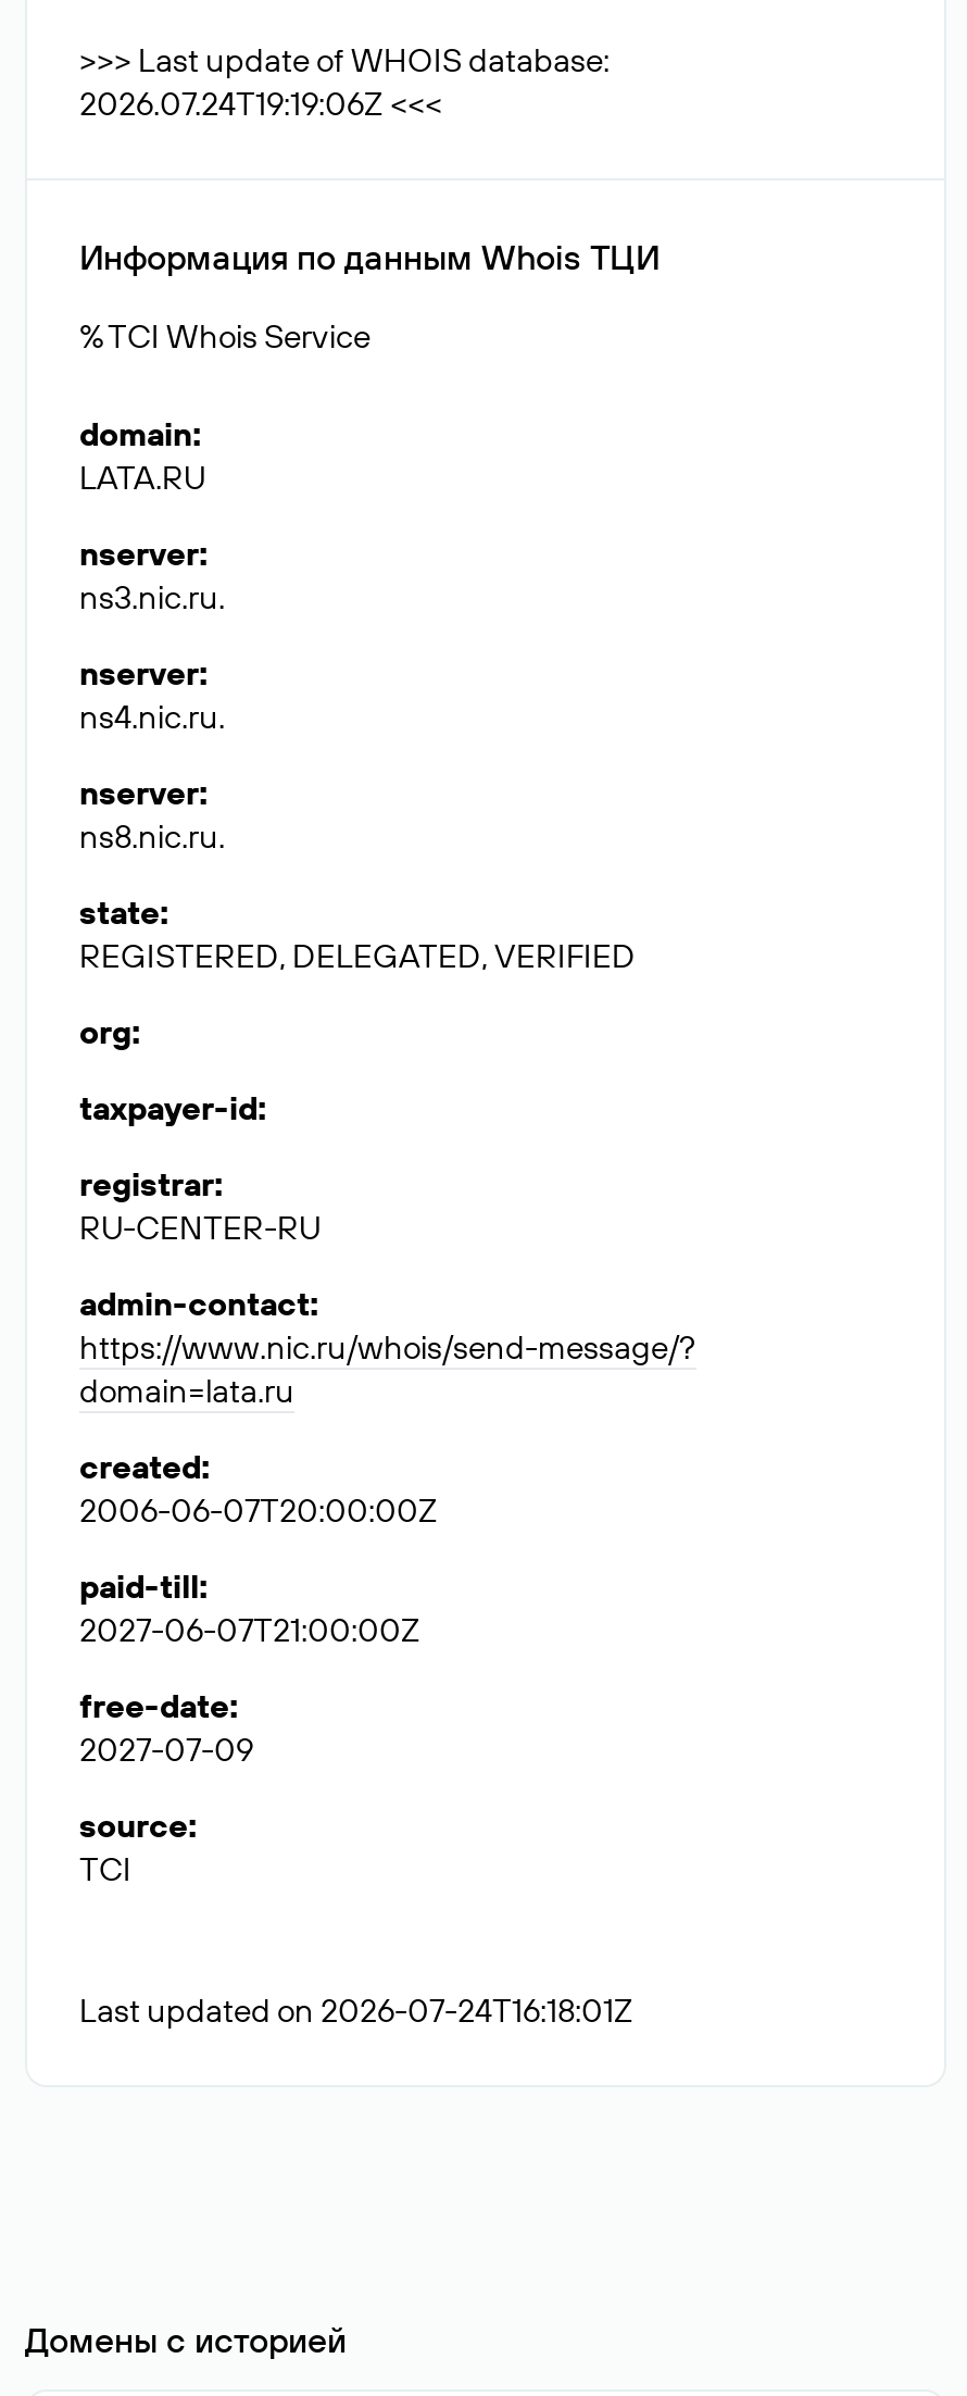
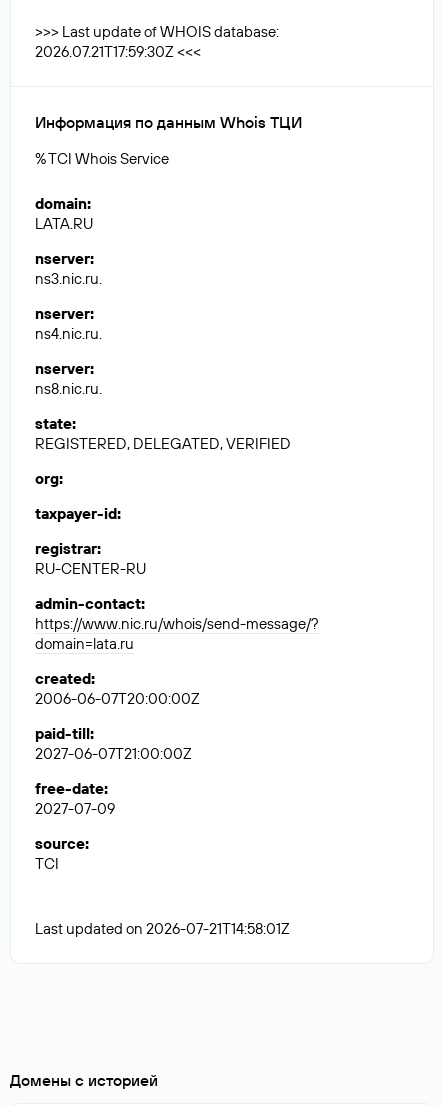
- 2026.07.24T19:19:06Z <<<
+ 2026.07.21T17:59:30Z <<<

- Last updated on 2026-07-24T16:18:01Z
+ Last updated on 2026-07-21T14:58:01Z
